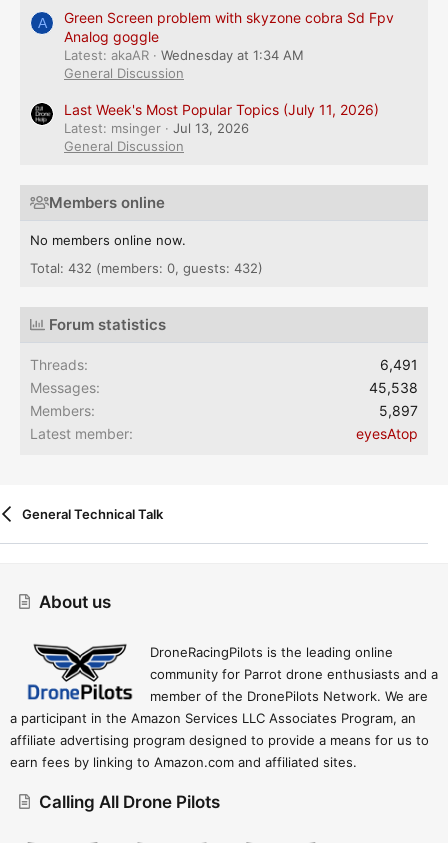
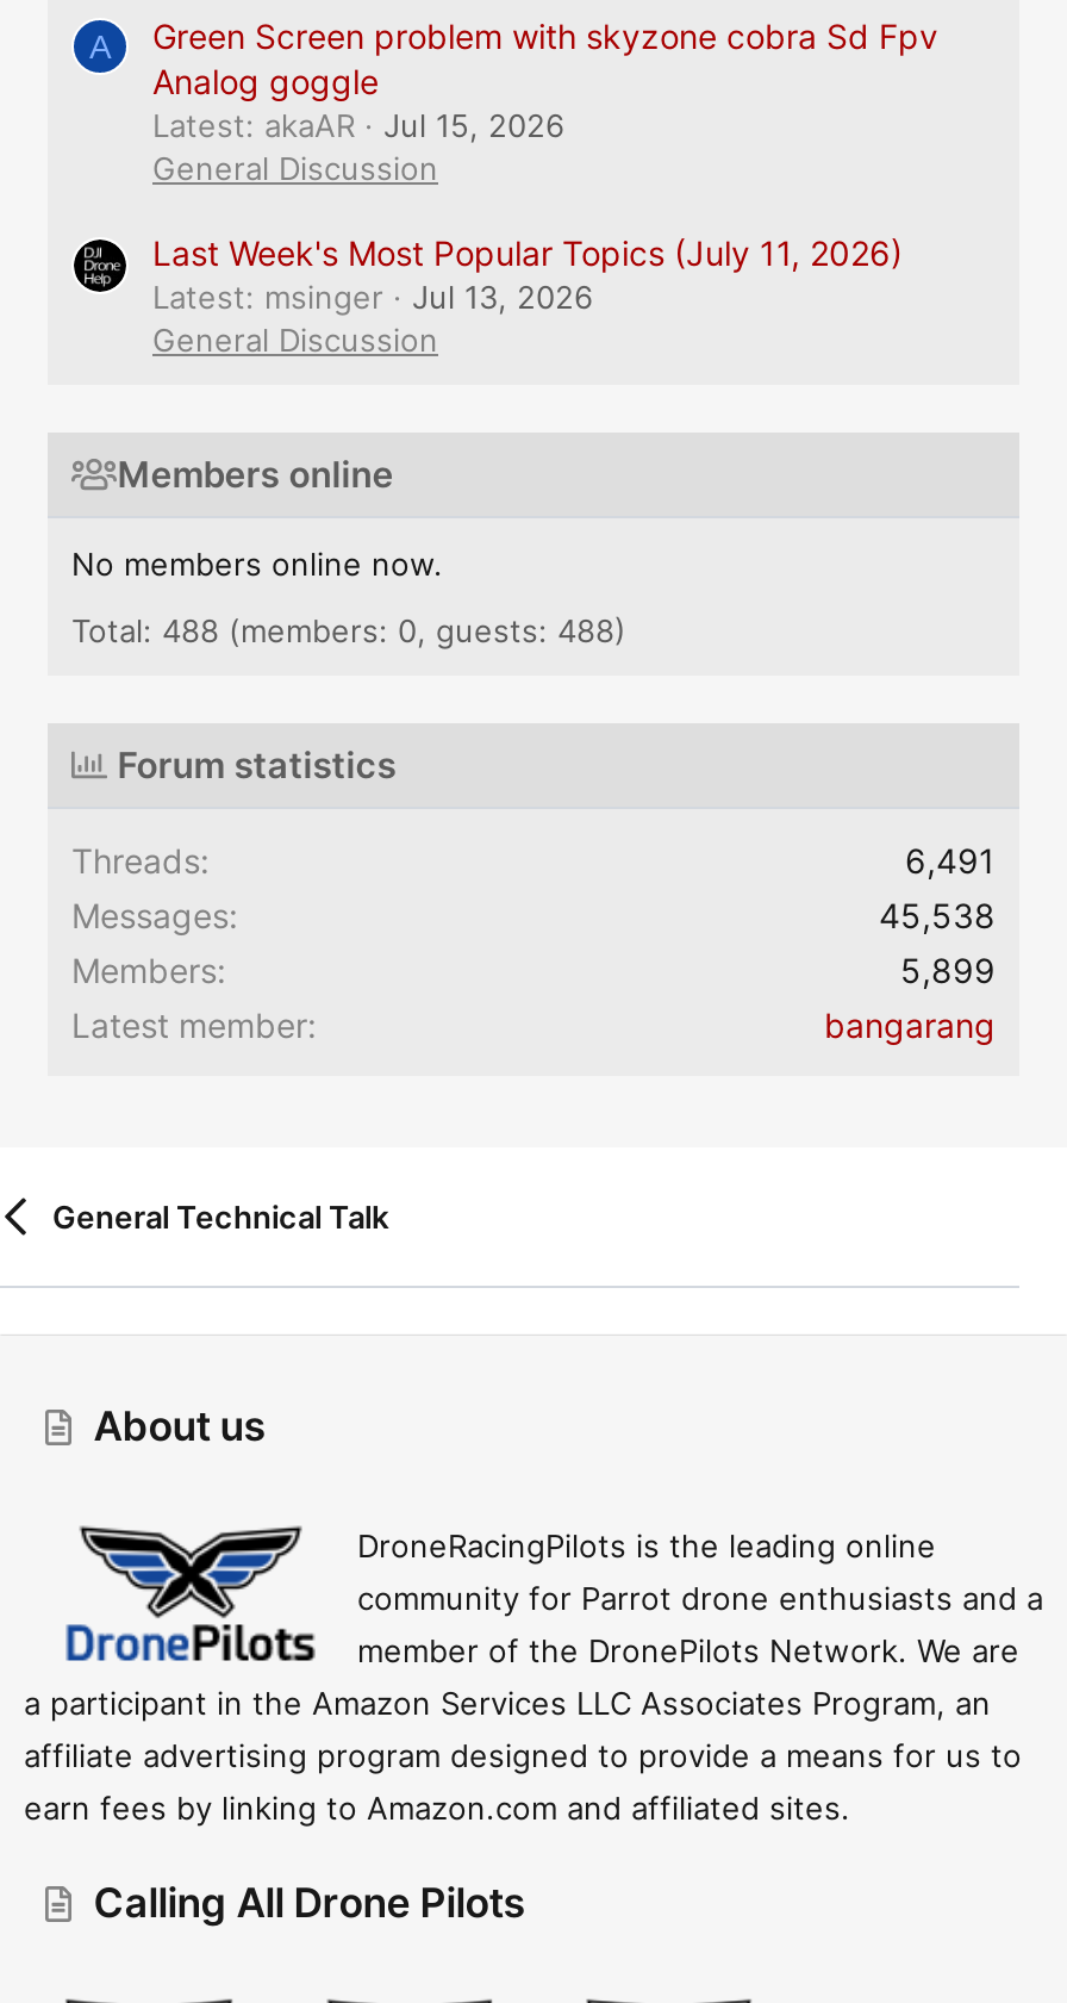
- Wednesday at 1:34 AM
+ Jul 15, 2026

- Total: 432 (members: 0, guests: 432)
+ Total: 488 (members: 0, guests: 488)

- 5,897
+ 5,899

- eyesAtop
+ bangarang
